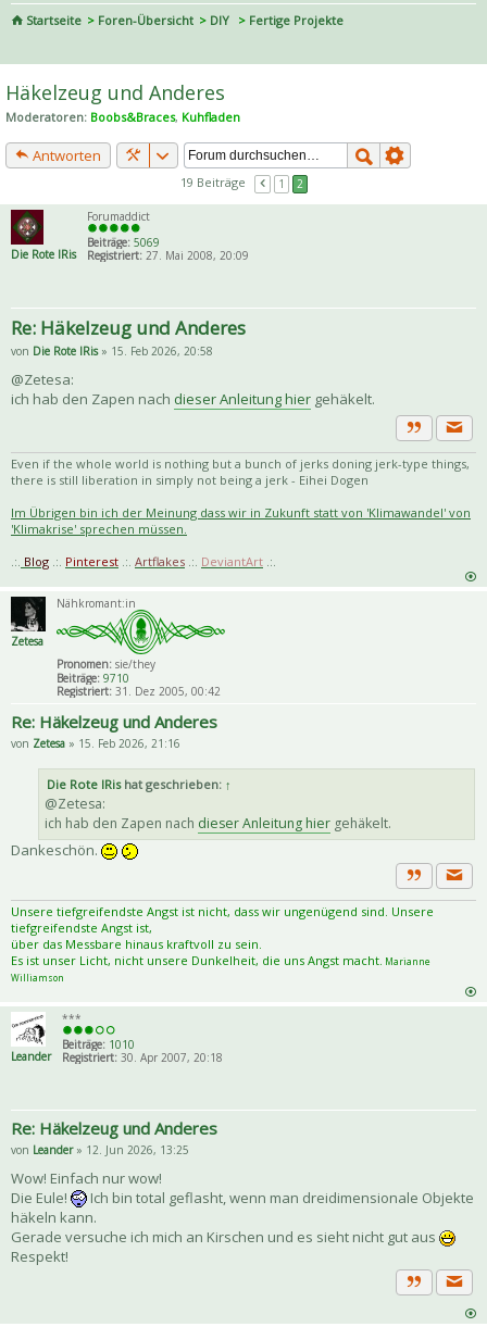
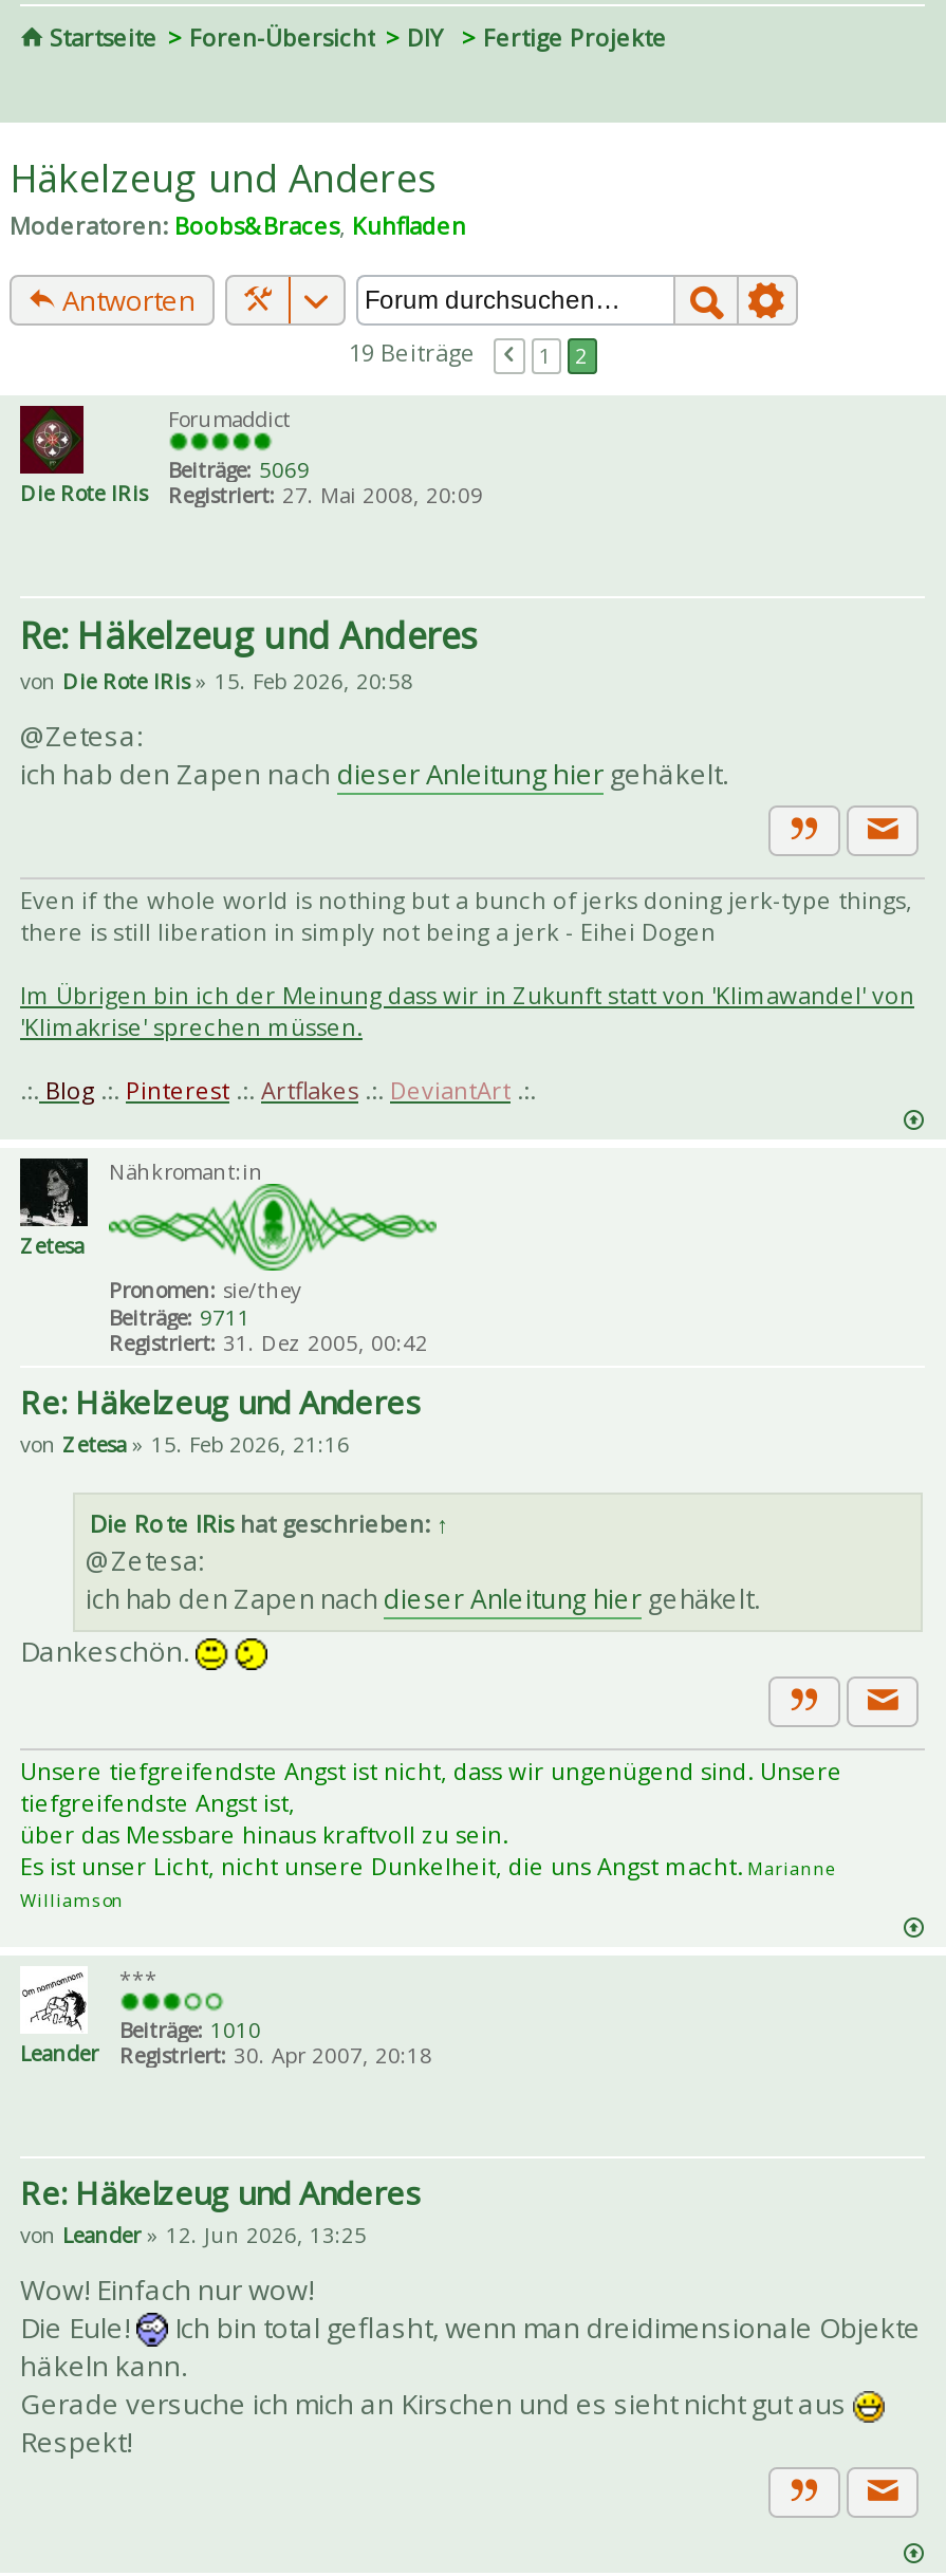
- Beiträge: 9710
+ Beiträge: 9711
